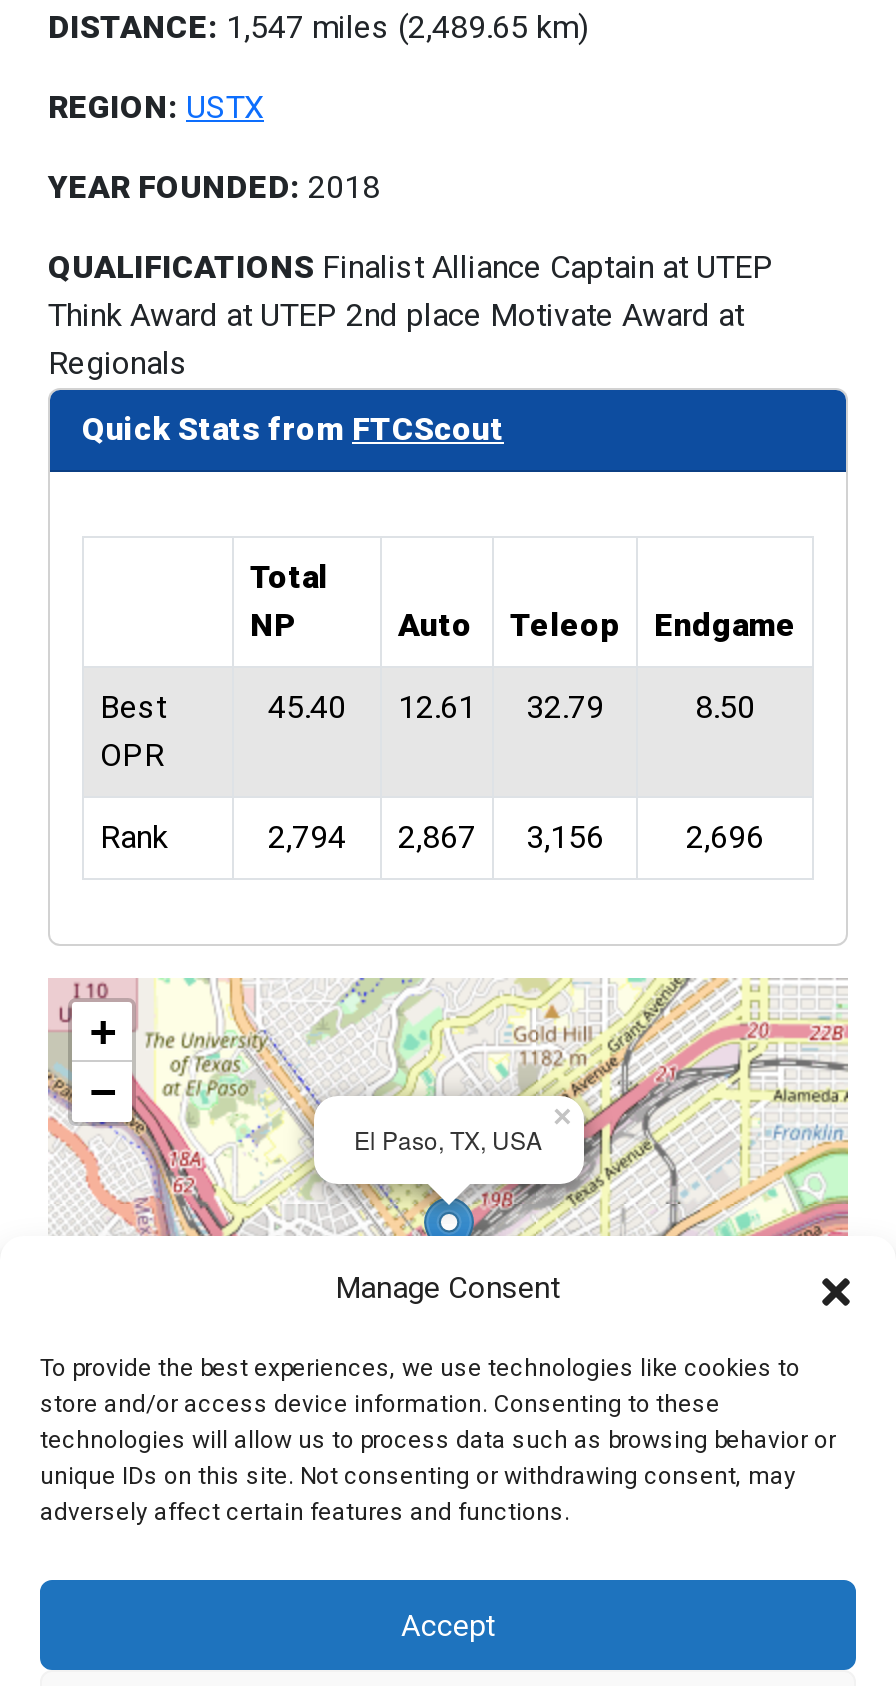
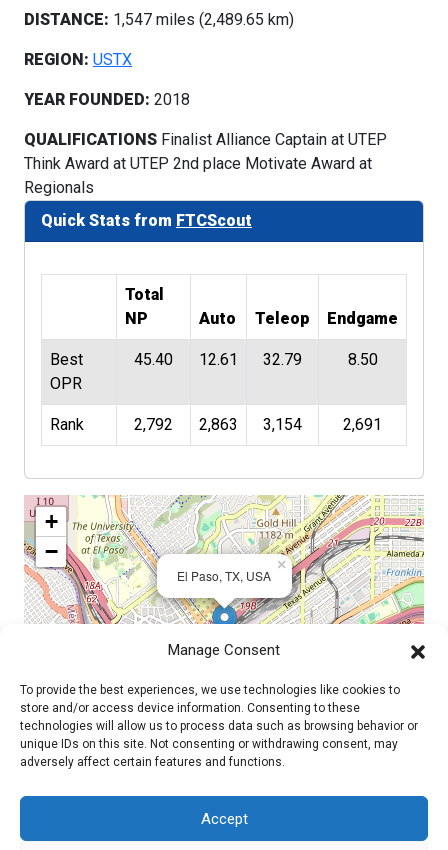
- 2,794
+ 2,792

- 2,867
+ 2,863

- 3,156
+ 3,154

- 2,696
+ 2,691
